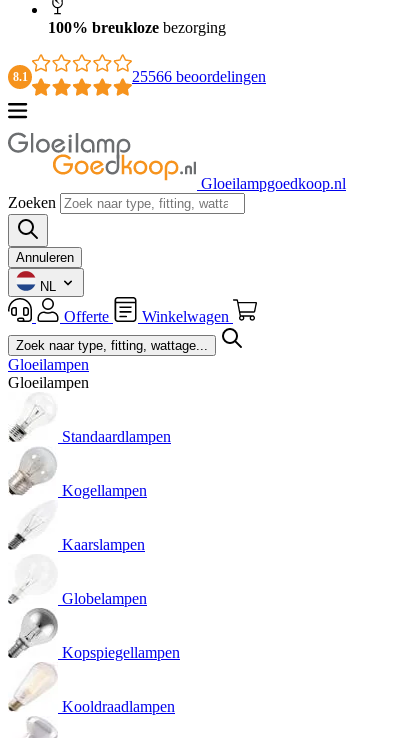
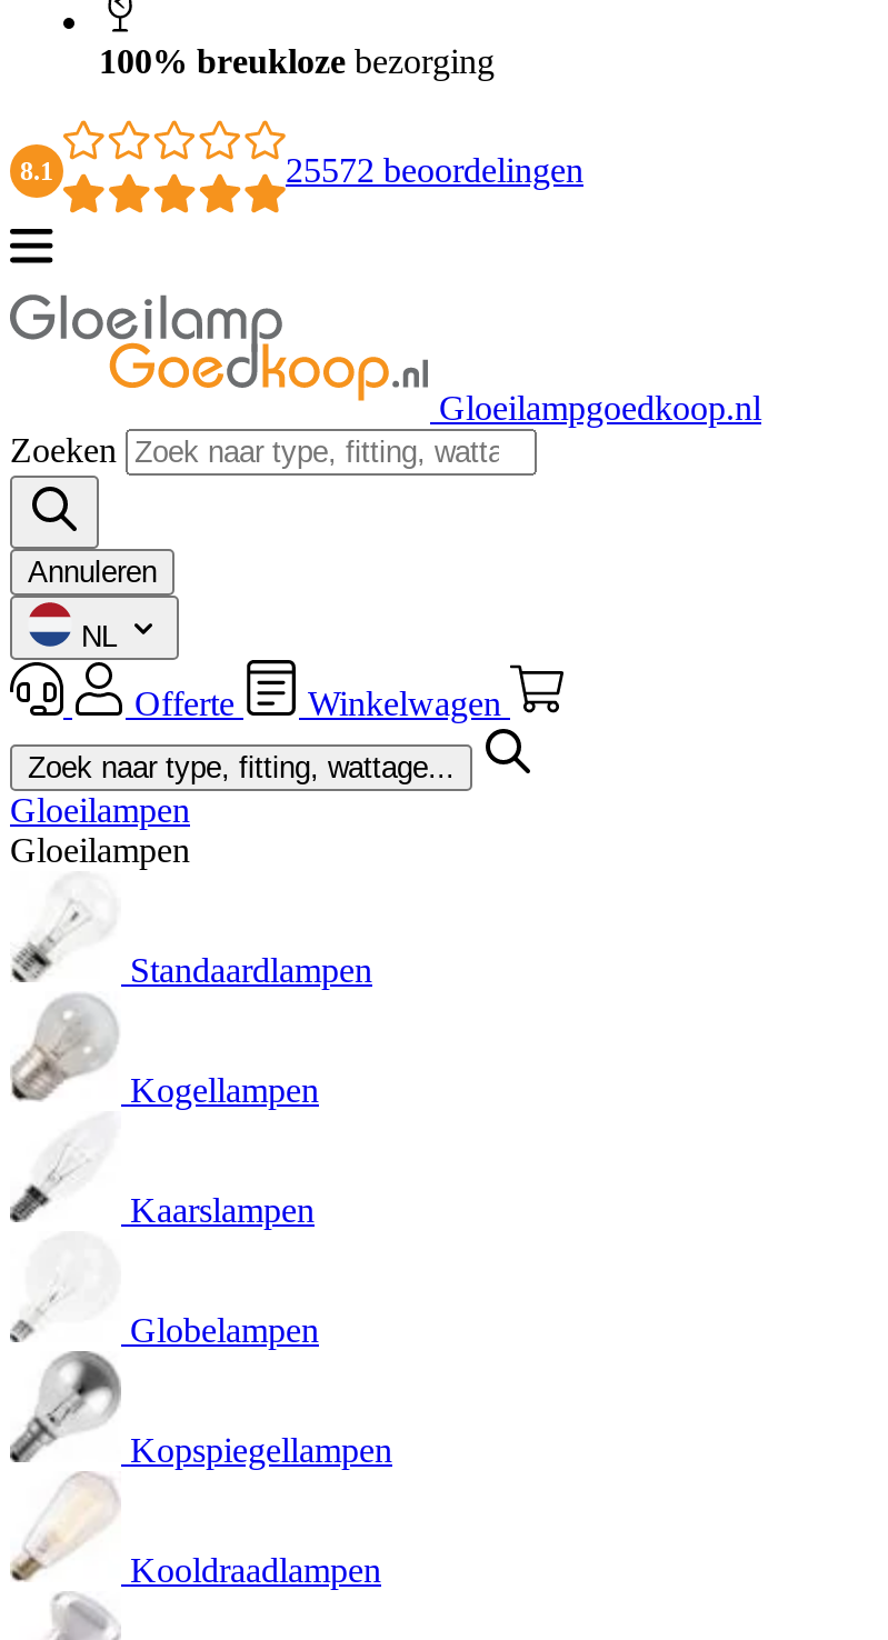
- 25566 beoordelingen
+ 25572 beoordelingen
